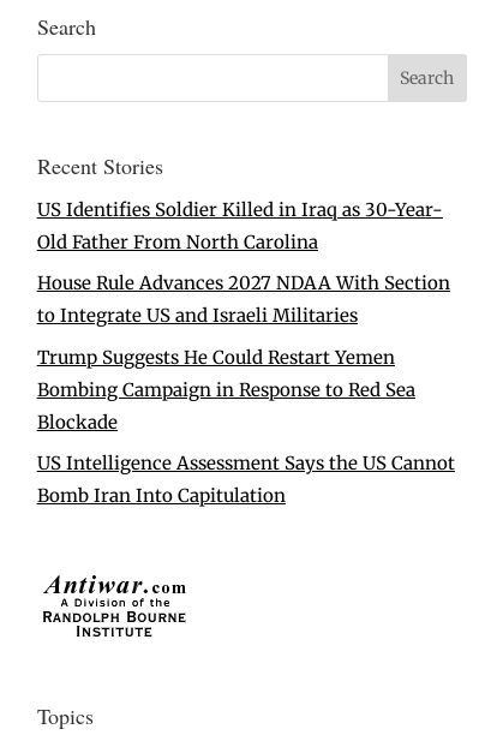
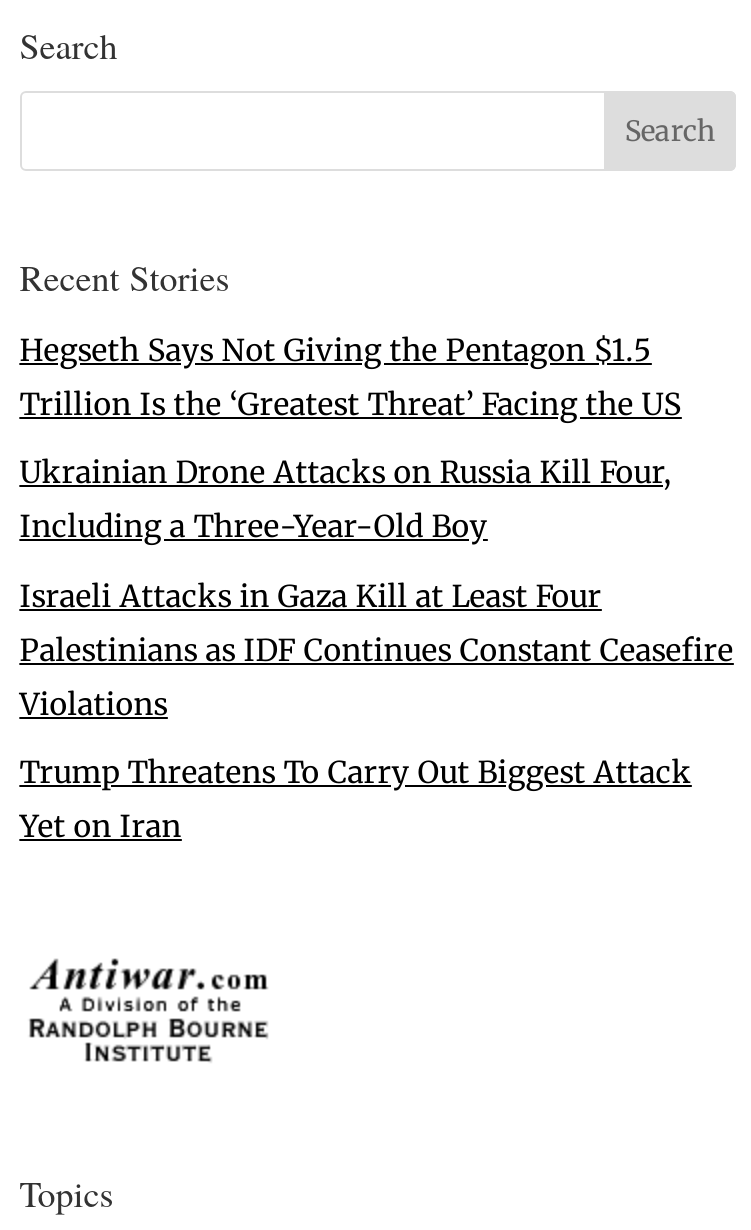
- US Identifies Soldier Killed in Iraq as 30-Year-
- Old Father From North Carolina
+ Hegseth Says Not Giving the Pentagon $1.5
+ Trillion Is the ‘Greatest Threat’ Facing the US

- House Rule Advances 2027 NDAA With Section
- to Integrate US and Israeli Militaries
+ Ukrainian Drone Attacks on Russia Kill Four,
+ Including a Three-Year-Old Boy

- Trump Suggests He Could Restart Yemen
- Bombing Campaign in Response to Red Sea
- Blockade
+ Israeli Attacks in Gaza Kill at Least Four
+ Palestinians as IDF Continues Constant Ceasefire
+ Violations

- US Intelligence Assessment Says the US Cannot
- Bomb Iran Into Capitulation
+ Trump Threatens To Carry Out Biggest Attack
+ Yet on Iran
